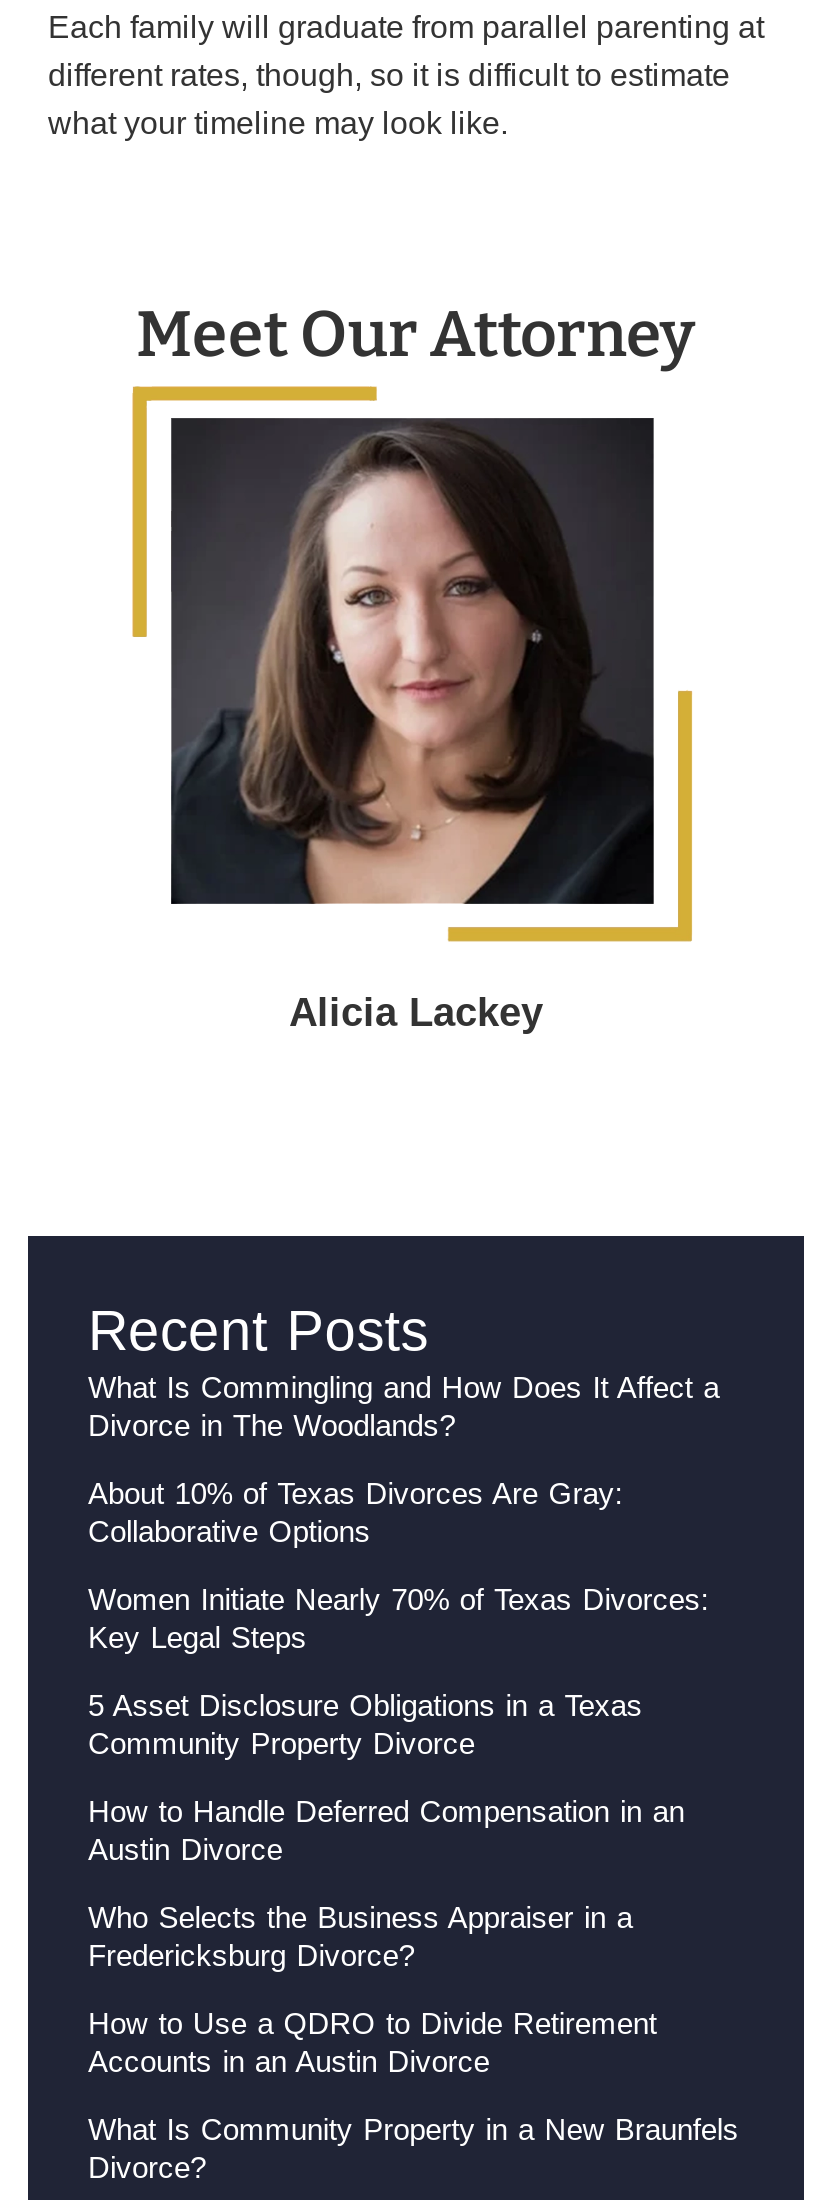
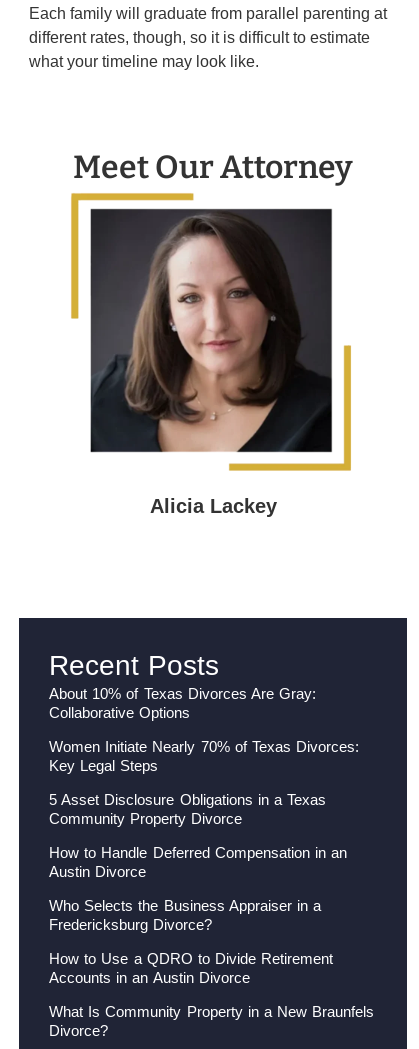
- What Is Commingling and How Does It Affect a
- Divorce in The Woodlands?
